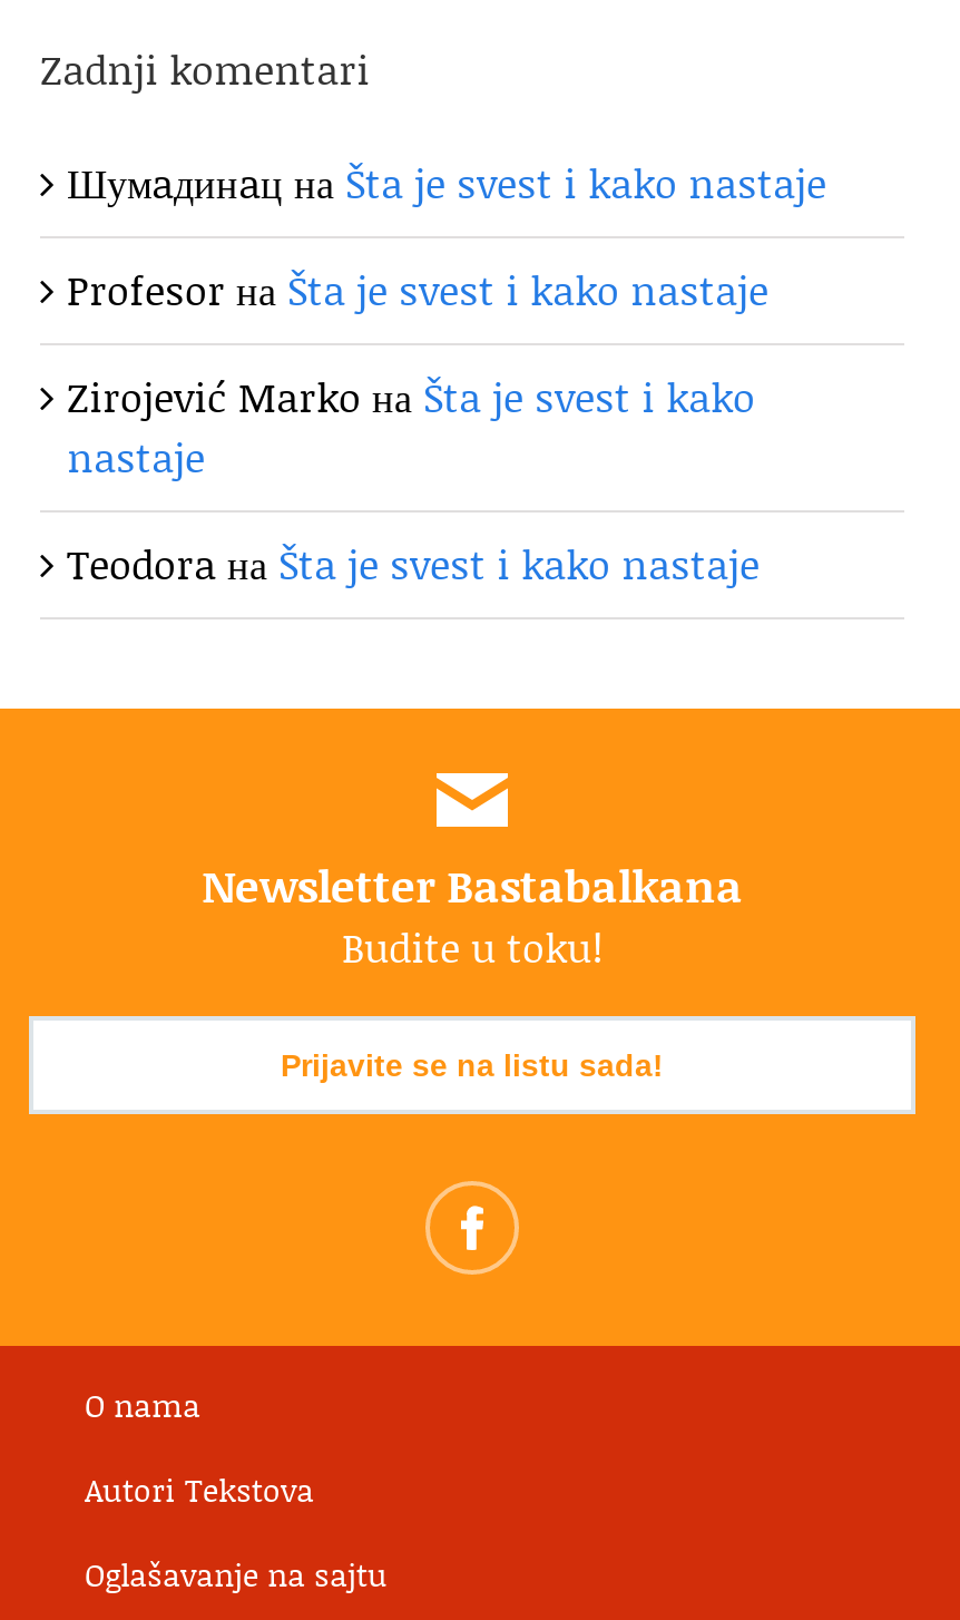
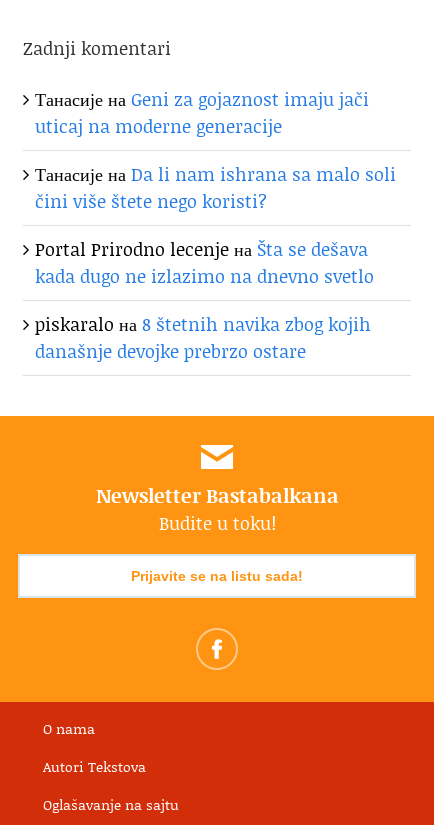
- Шумaдинaц на Šta je svest i kako nastaje
+ Танасије на Geni za gojaznost imaju jači
+ uticaj na moderne generacije

- Profesor на Šta je svest i kako nastaje
+ Танасије на Da li nam ishrana sa malo soli
+ čini više štete nego koristi?

- Zirojević Marko на Šta je svest i kako
- nastaje
+ Portal Prirodno lecenje на Šta se dešava
+ kada dugo ne izlazimo na dnevno svetlo

- Teodora на Šta je svest i kako nastaje
+ piskaralo на 8 štetnih navika zbog kojih
+ današnje devojke prebrzo ostare
